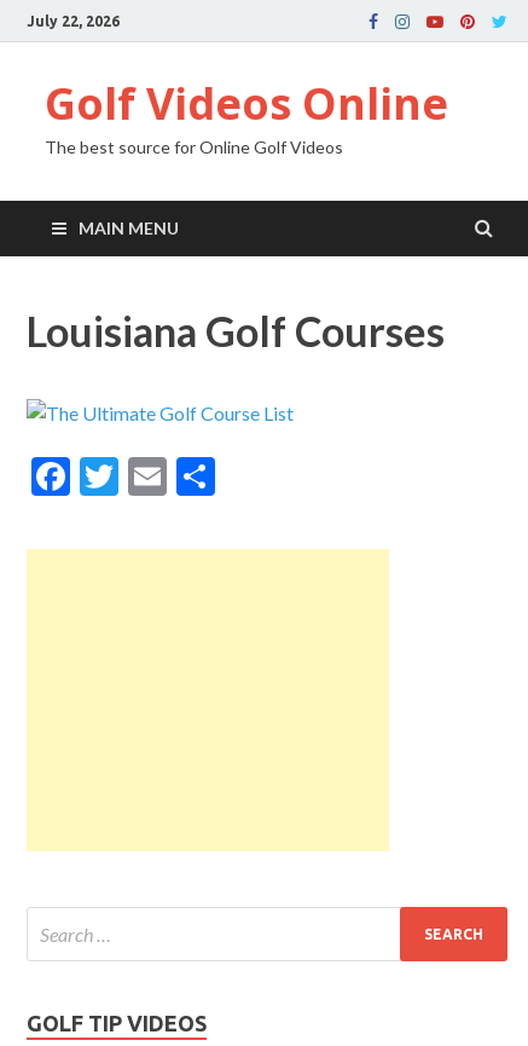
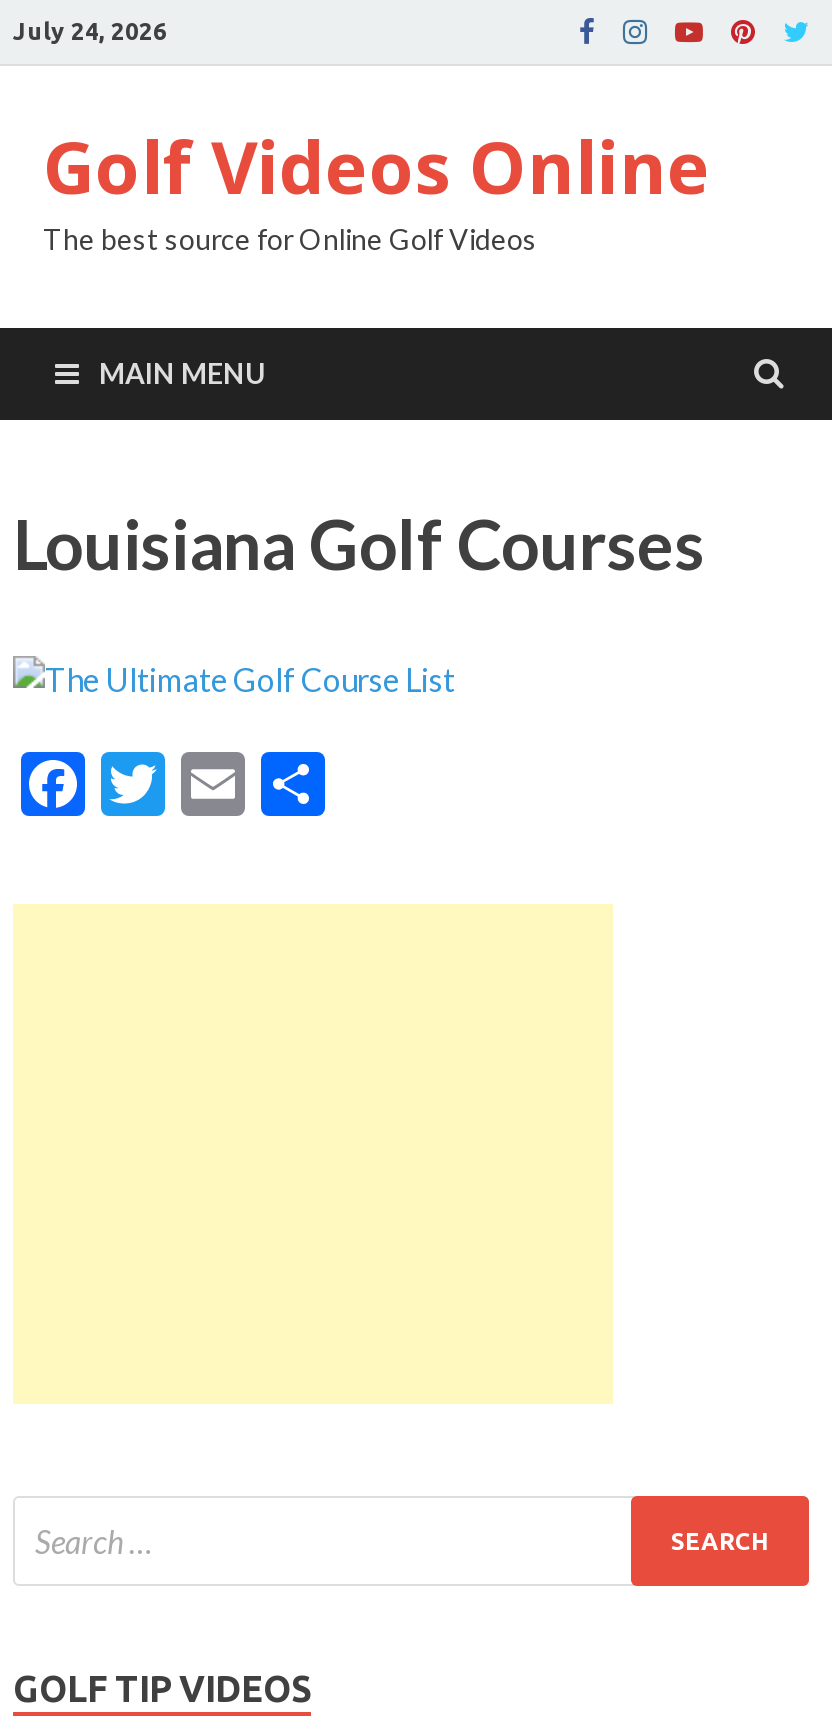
- July 22, 2026
+ July 24, 2026
